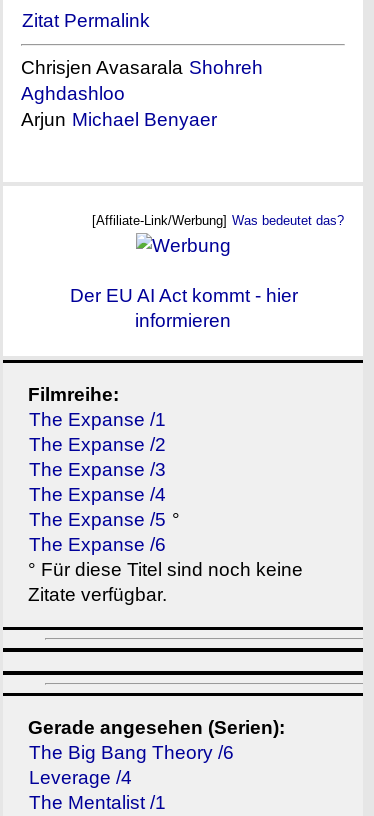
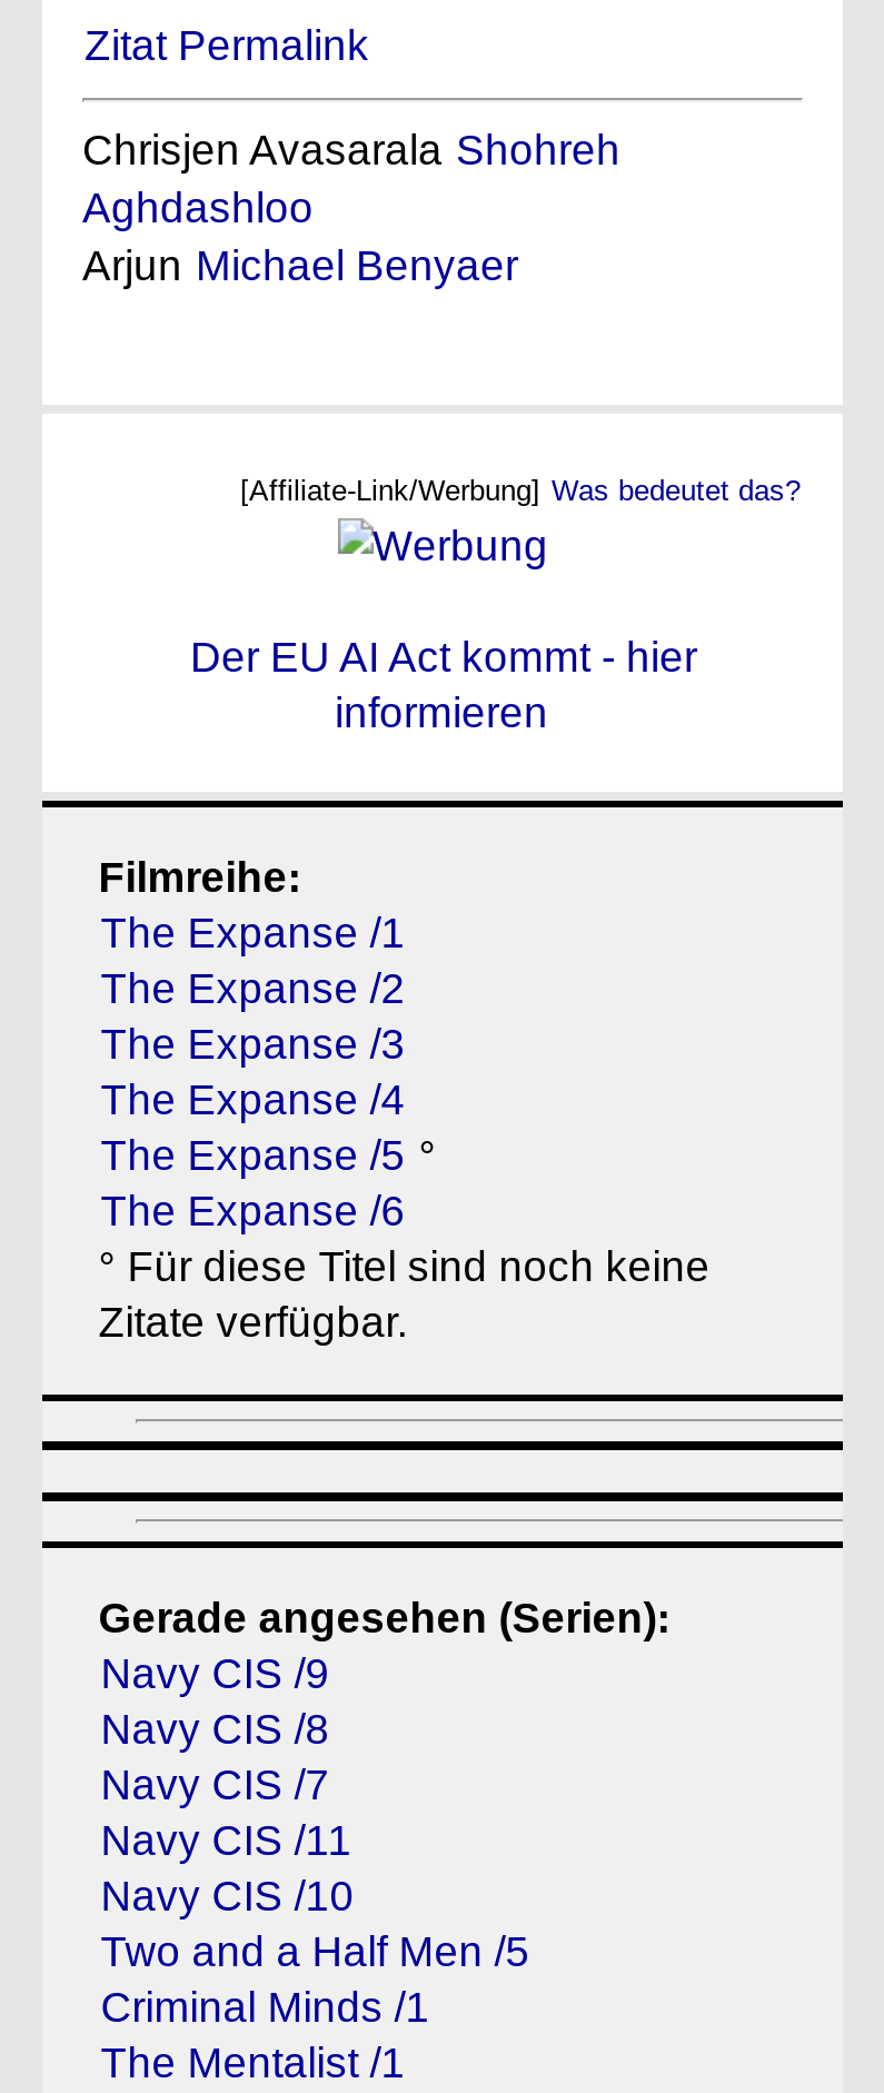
- The Big Bang Theory /6
- Leverage /4
+ Navy CIS /9
+ Navy CIS /8
+ Navy CIS /7
+ Navy CIS /11
+ Navy CIS /10
+ Two and a Half Men /5
+ Criminal Minds /1
